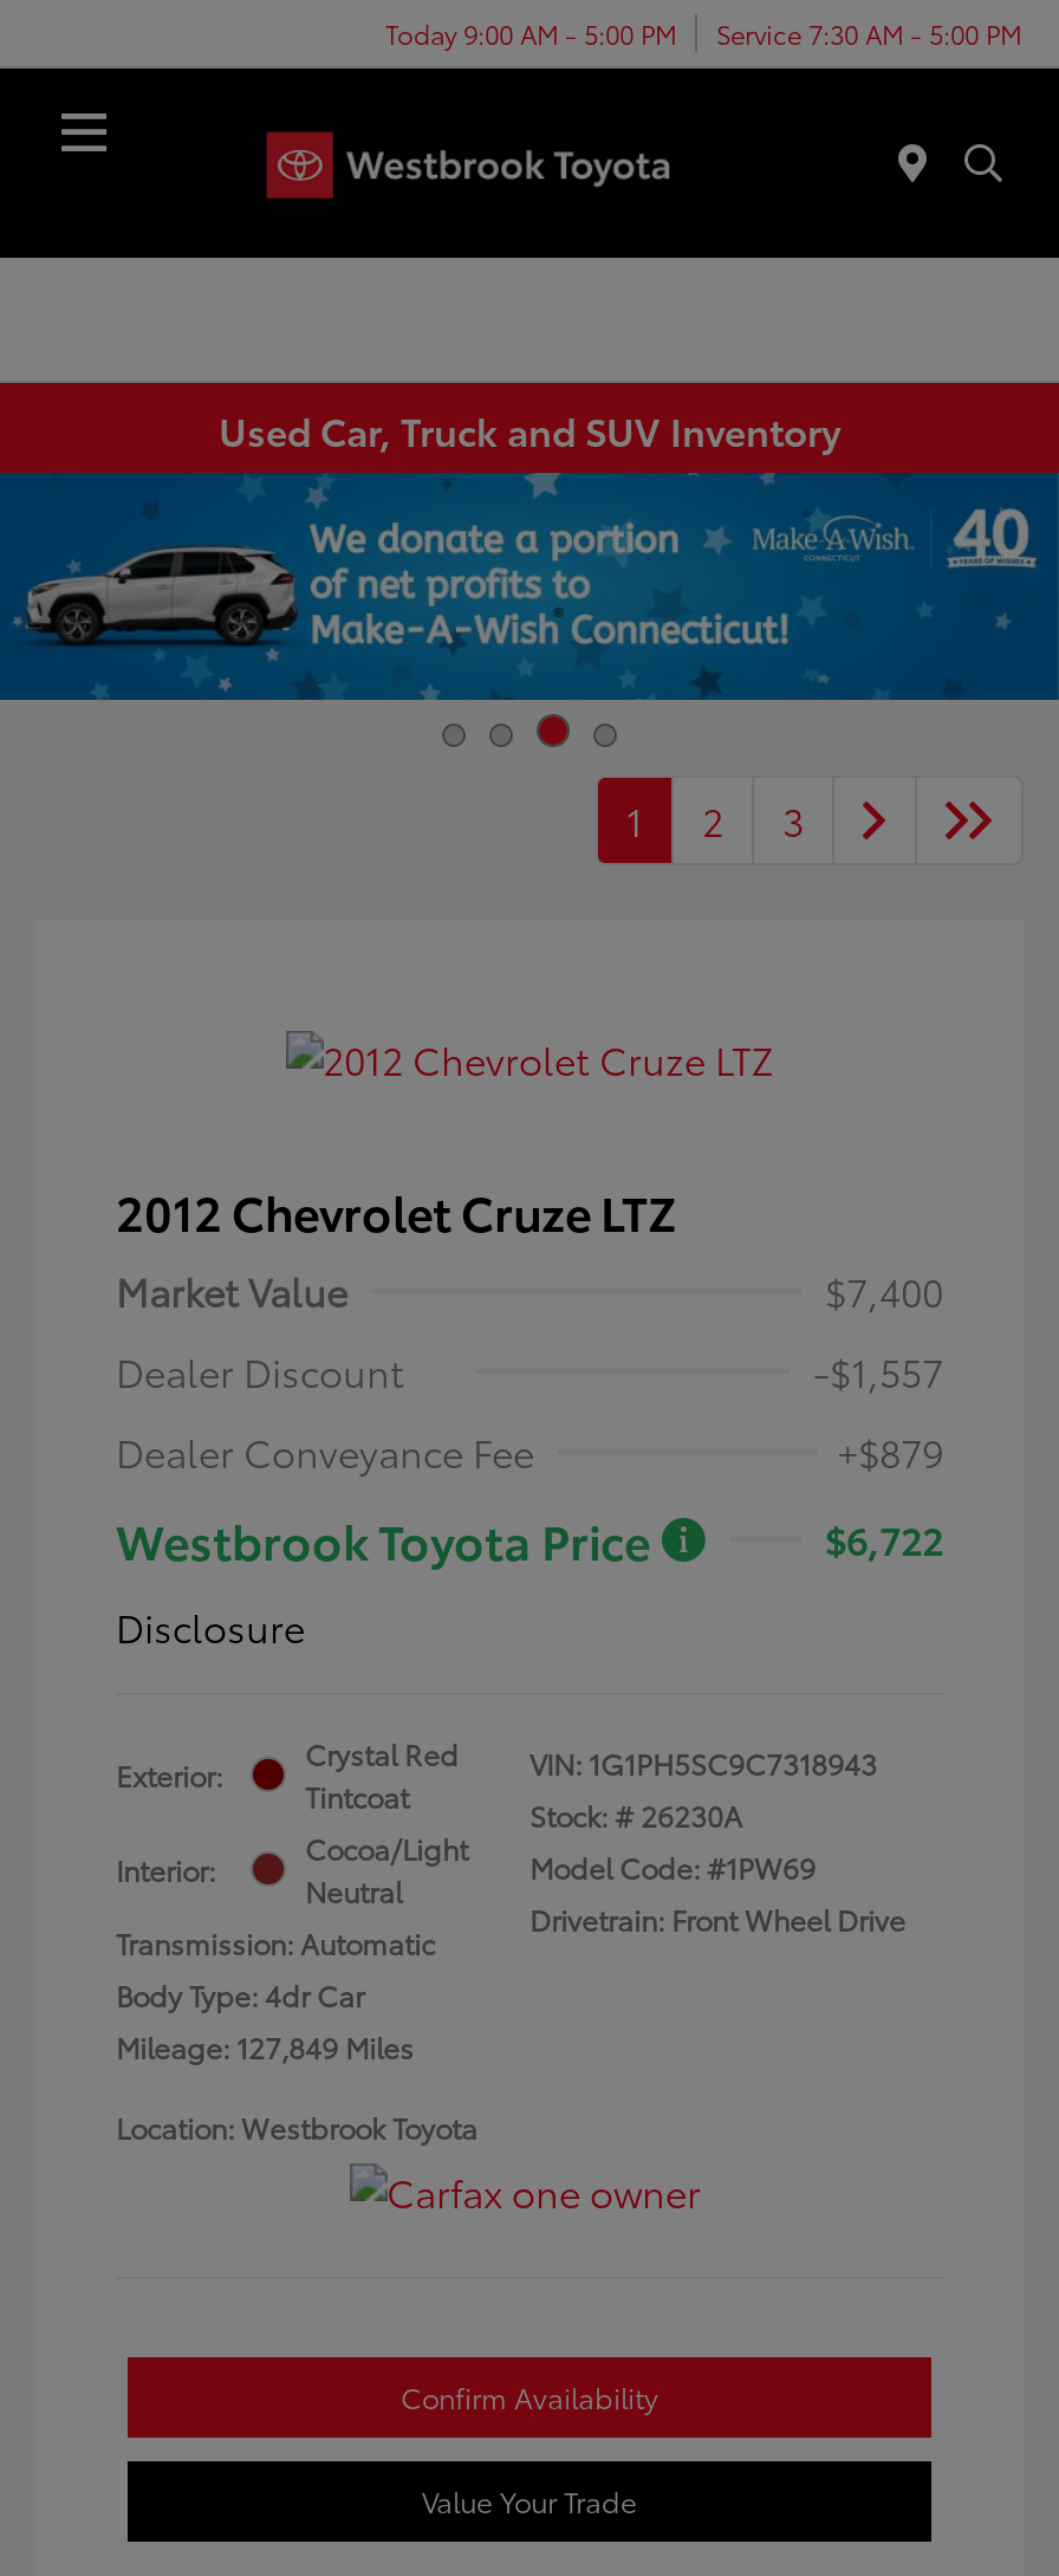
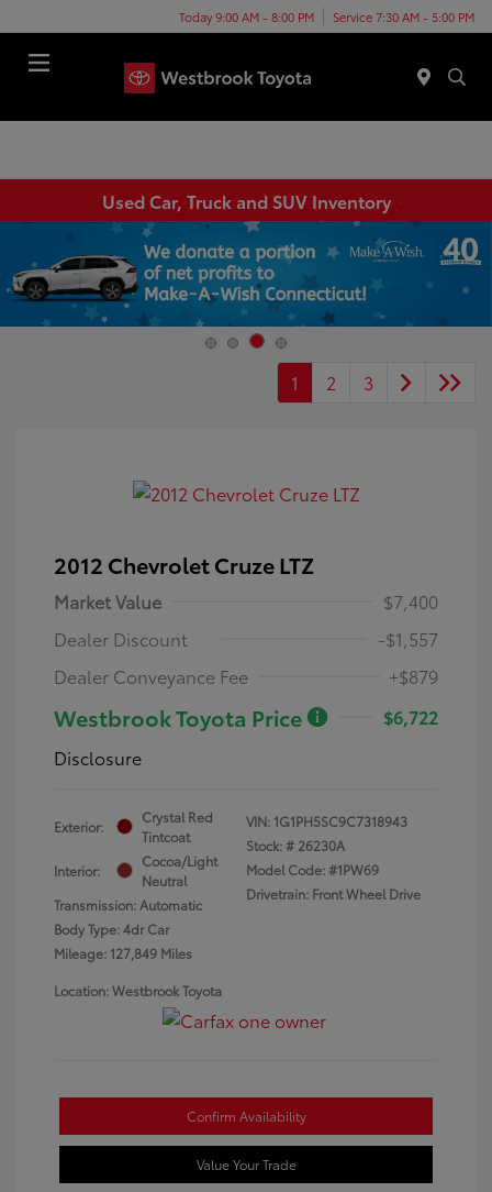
- Today 9:00 AM - 5:00 PM Service 7:30 AM - 5:00 PM
+ Today 9:00 AM - 8:00 PM Service 7:30 AM - 5:00 PM
